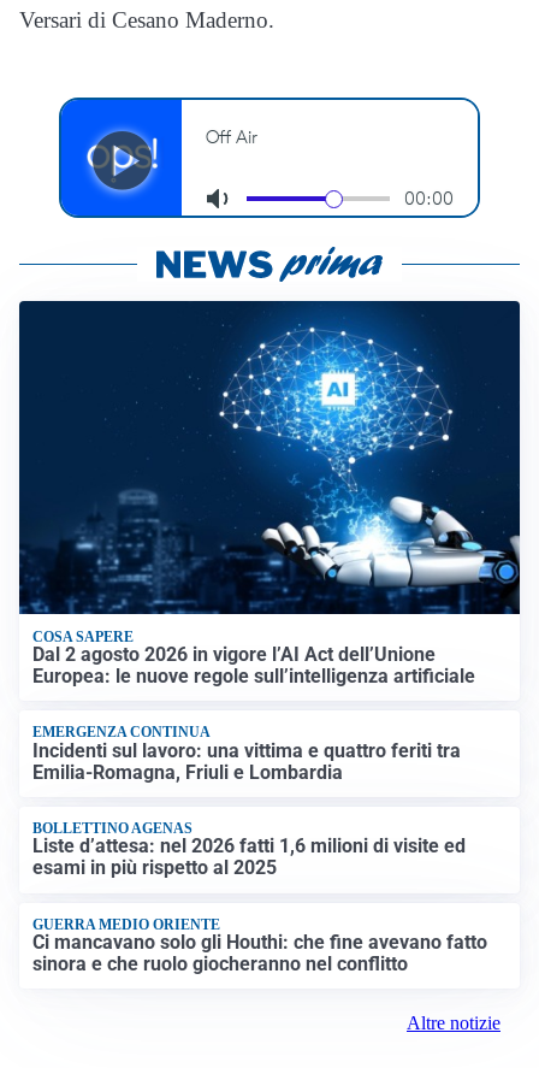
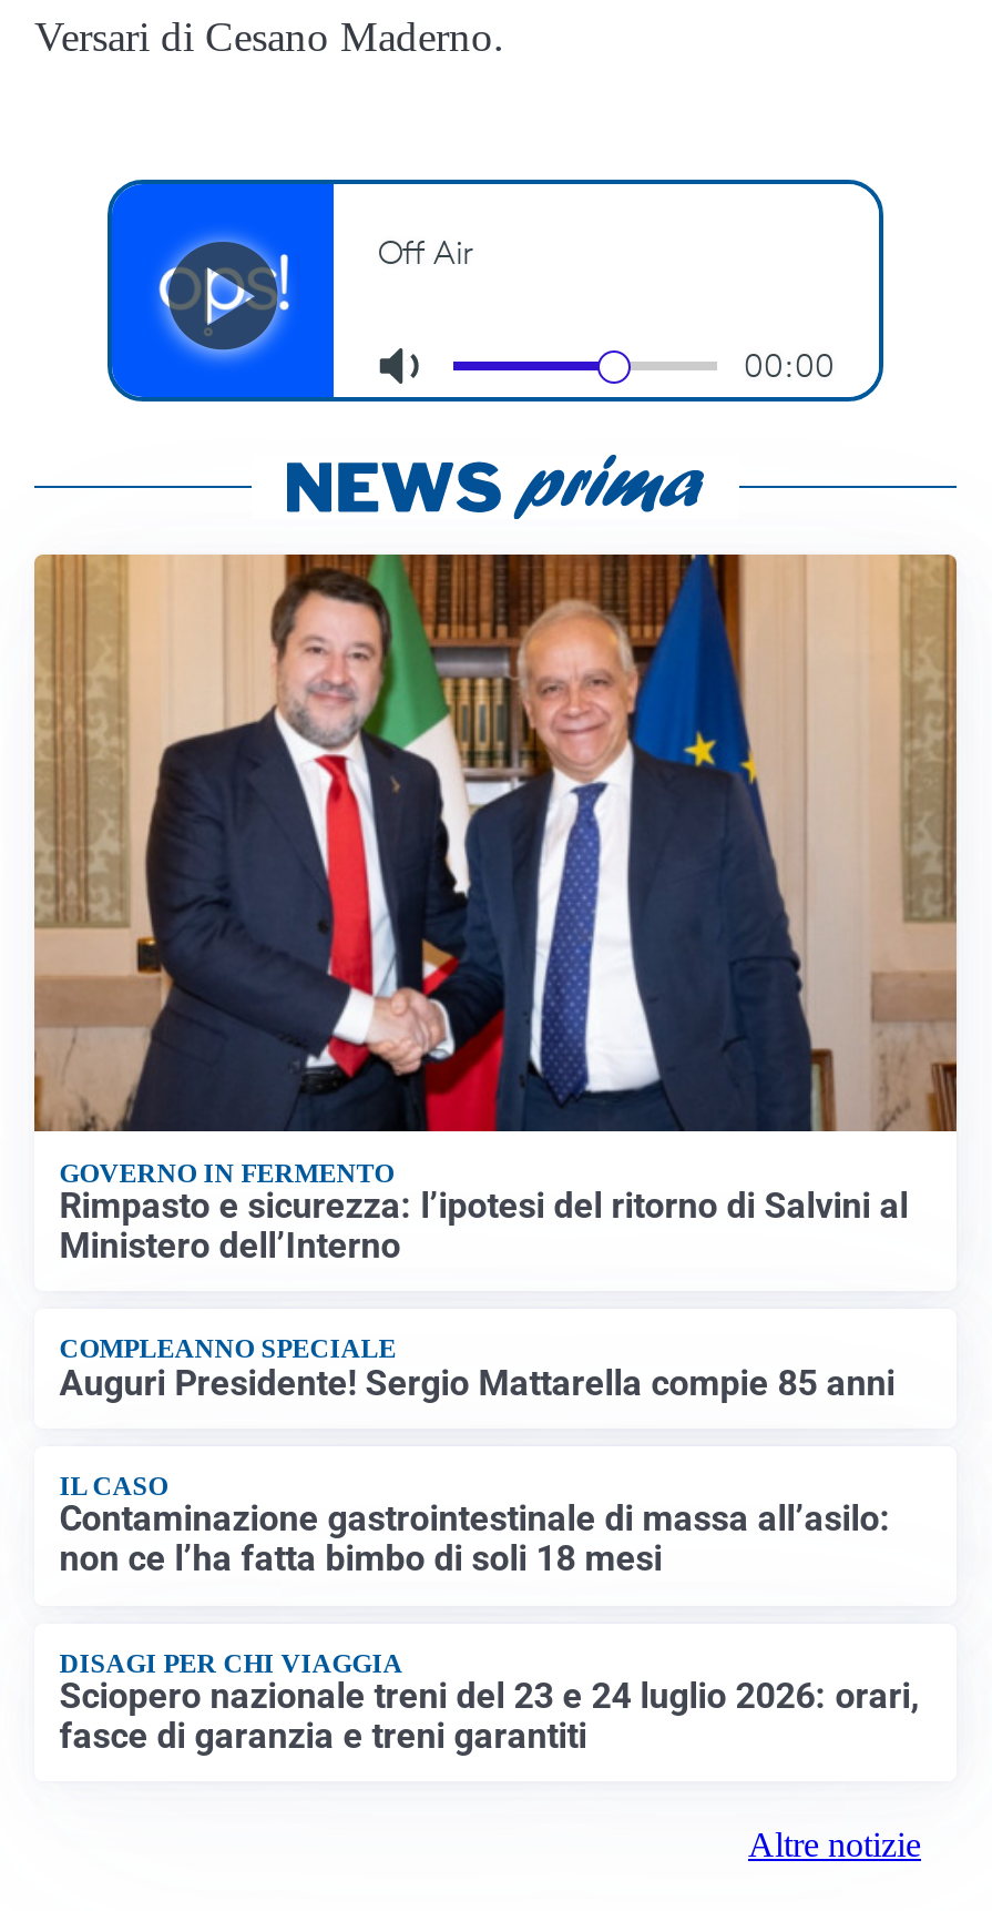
- [image]
- COSA SAPERE
- Dal 2 agosto 2026 in vigore l’AI Act dell’Unione
- Europea: le nuove regole sull’intelligenza artificiale
+ [image]
+ GOVERNO IN FERMENTO
+ Rimpasto e sicurezza: l’ipotesi del ritorno di Salvini al
+ Ministero dell’Interno

- EMERGENZA CONTINUA
- Incidenti sul lavoro: una vittima e quattro feriti tra
- Emilia-Romagna, Friuli e Lombardia
+ COMPLEANNO SPECIALE
+ Auguri Presidente! Sergio Mattarella compie 85 anni

- BOLLETTINO AGENAS
- Liste d’attesa: nel 2026 fatti 1,6 milioni di visite ed
- esami in più rispetto al 2025
+ IL CASO
+ Contaminazione gastrointestinale di massa all’asilo:
+ non ce l’ha fatta bimbo di soli 18 mesi

- GUERRA MEDIO ORIENTE
- Ci mancavano solo gli Houthi: che fine avevano fatto
- sinora e che ruolo giocheranno nel conflitto
+ DISAGI PER CHI VIAGGIA
+ Sciopero nazionale treni del 23 e 24 luglio 2026: orari,
+ fasce di garanzia e treni garantiti
